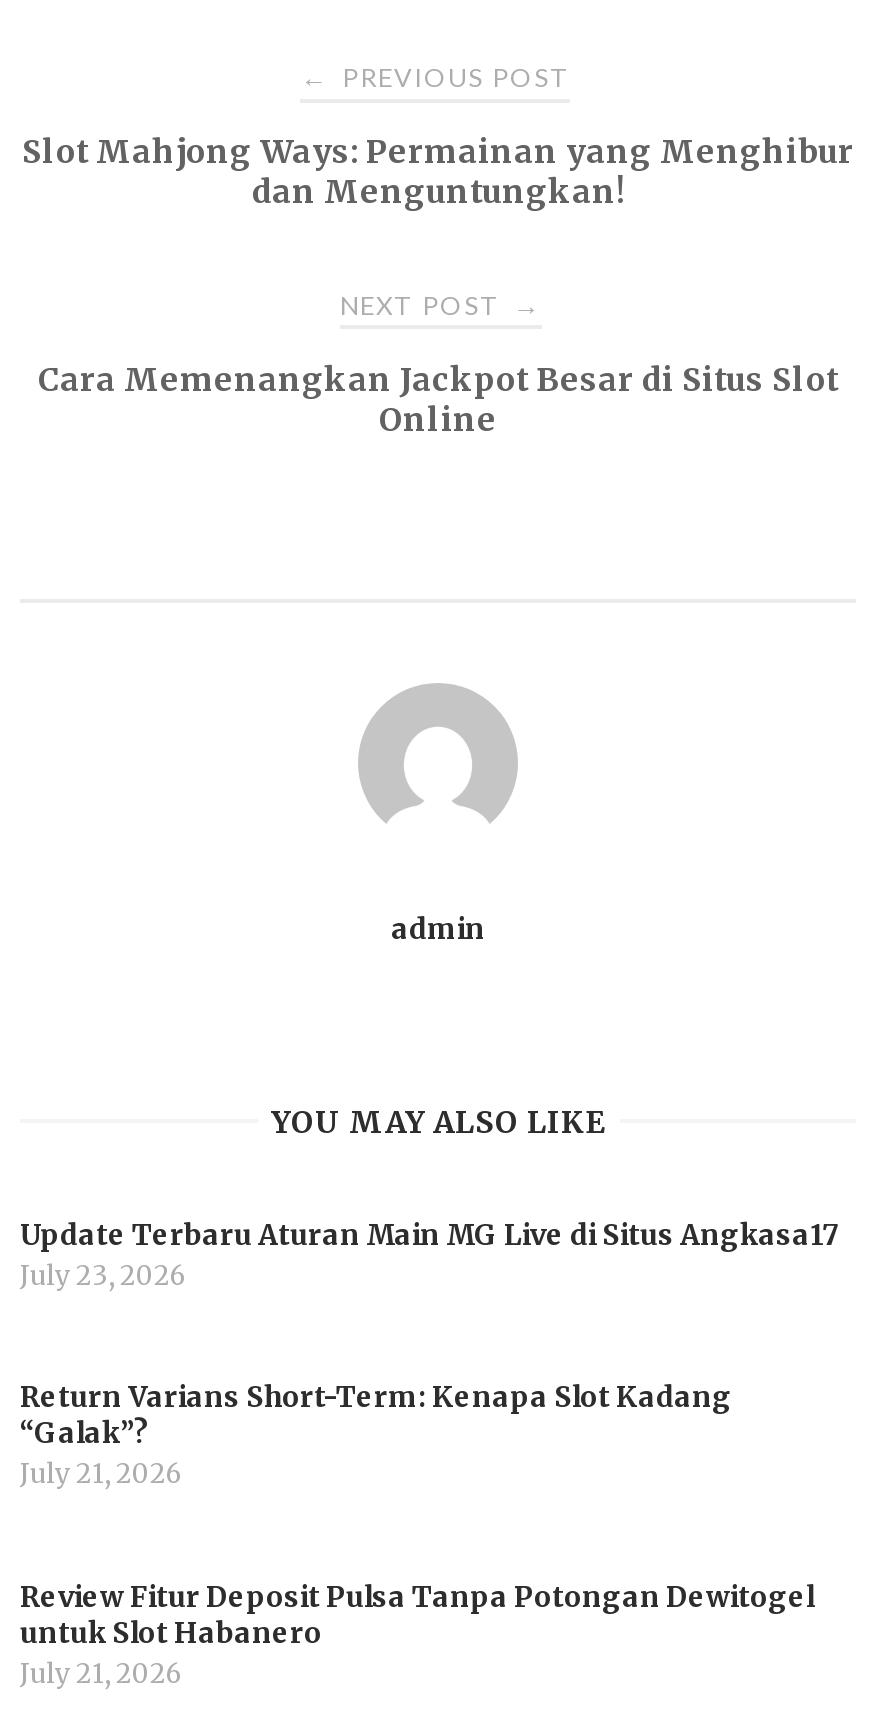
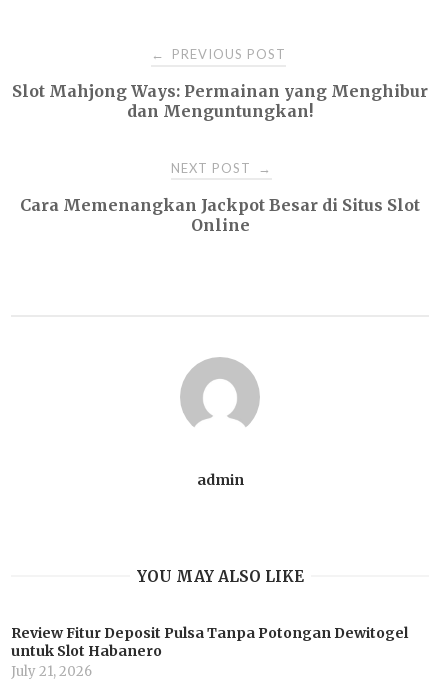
- Update Terbaru Aturan Main MG Live di Situs Angkasa17
- July 23, 2026
- Return Varians Short-Term: Kenapa Slot Kadang
- “Galak”?
- July 21, 2026
